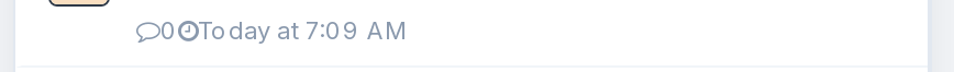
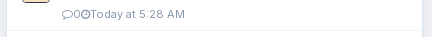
- 0 Today at 7:09 AM
+ 0 Today at 5:28 AM
